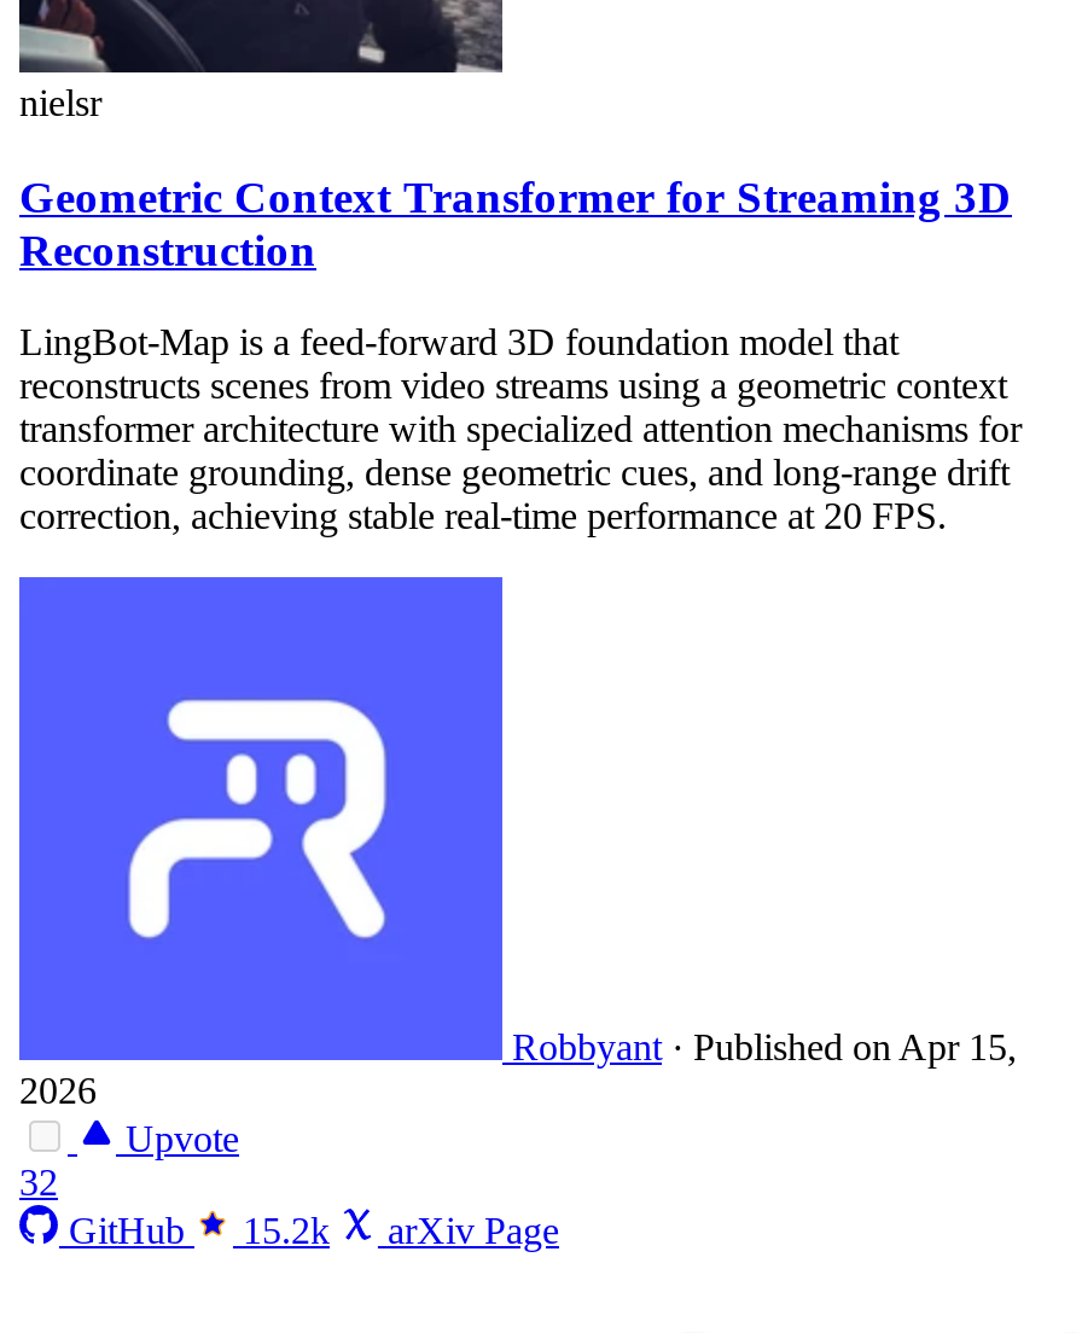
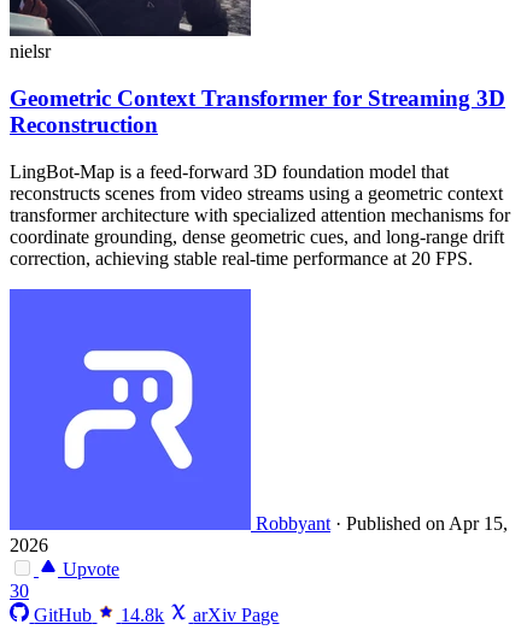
- 32
+ 30

- GitHub 15.2k arXiv Page
+ GitHub 14.8k arXiv Page
